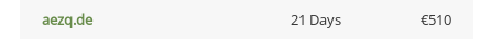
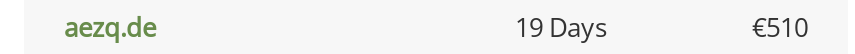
- 21 Days
+ 19 Days
